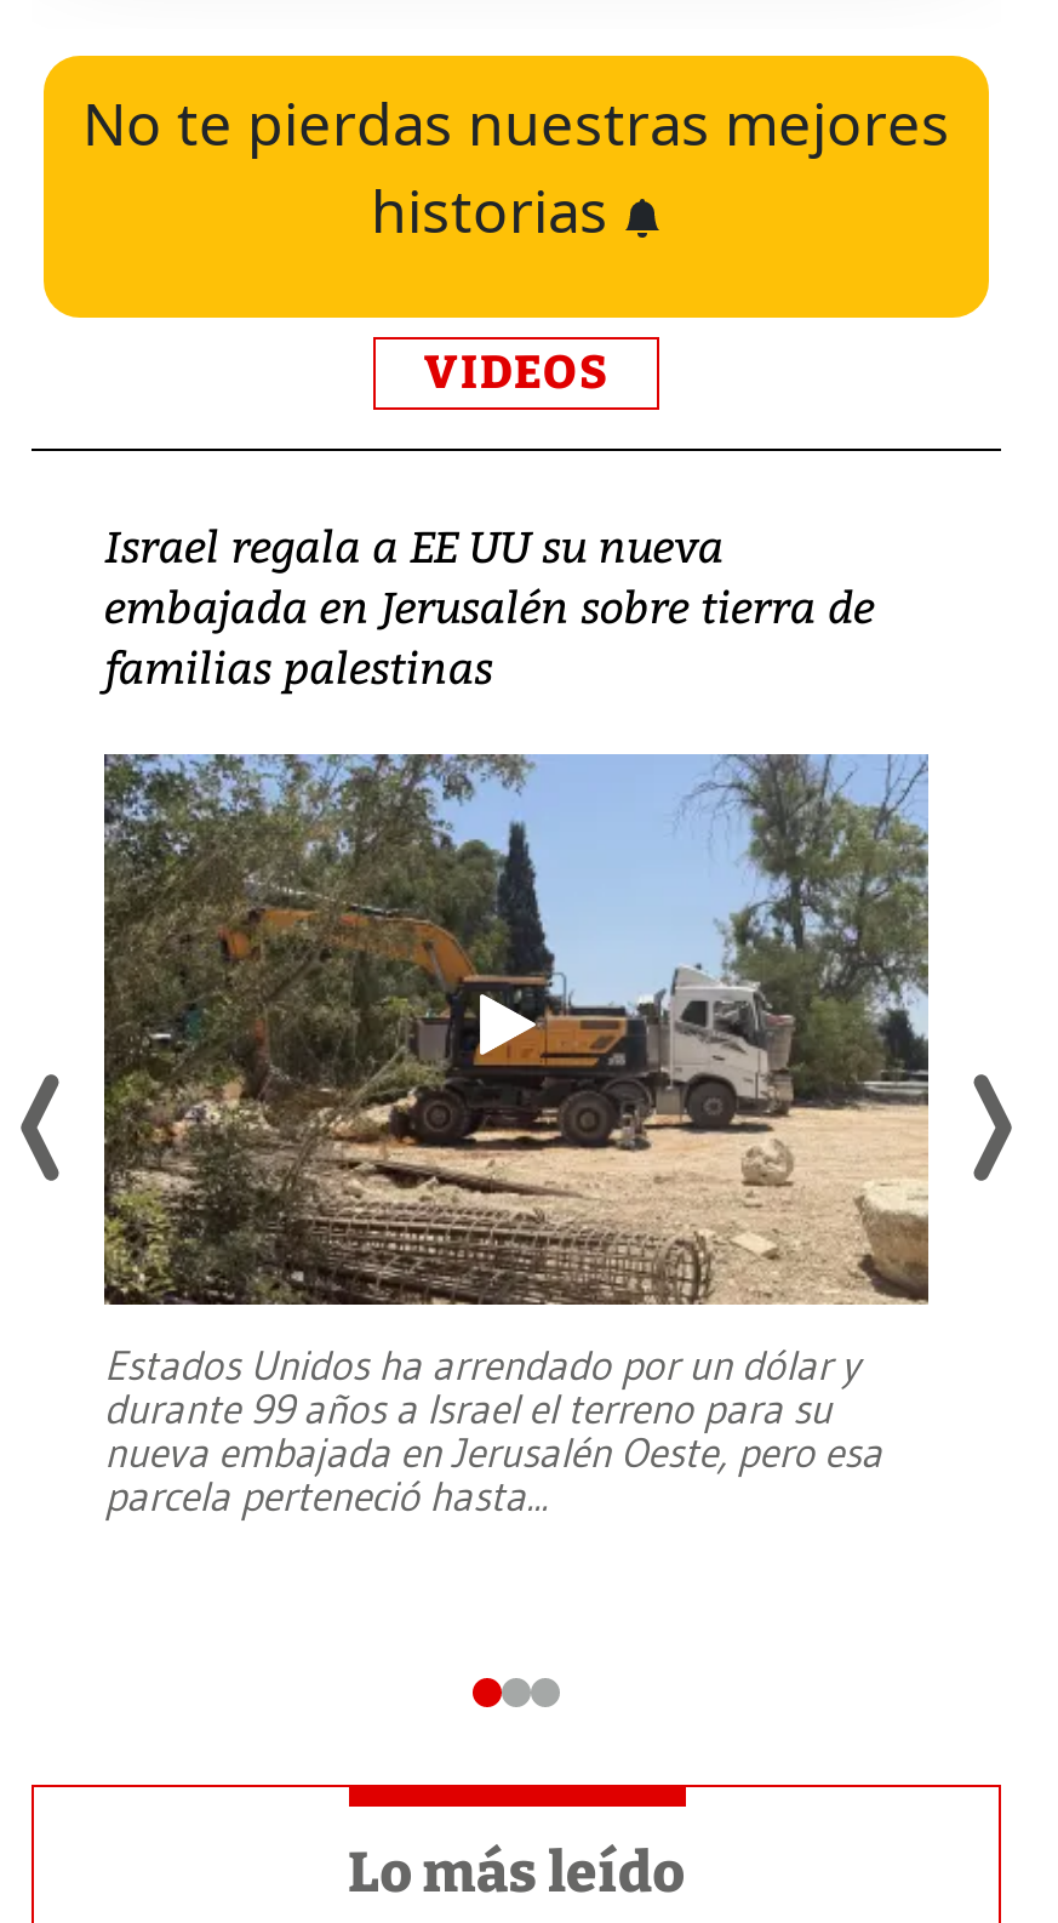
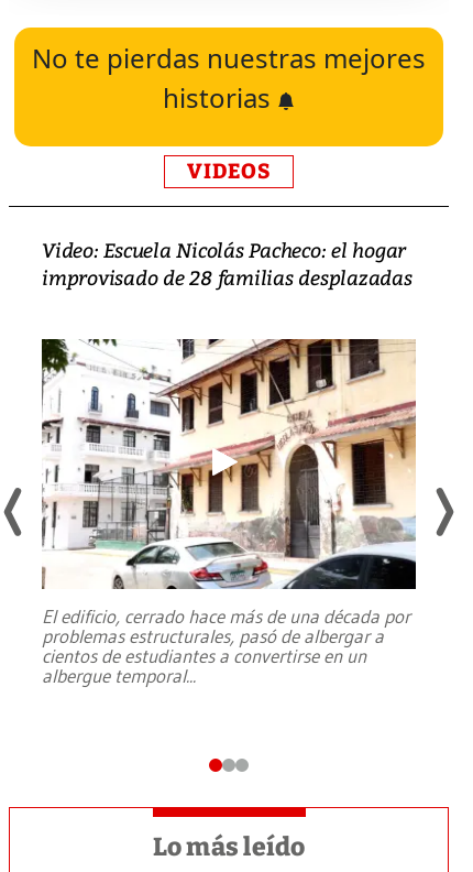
- Israel regala a EE UU su nueva
- embajada en Jerusalén sobre tierra de
- familias palestinas
+ Video: Escuela Nicolás Pacheco: el hogar
+ improvisado de 28 familias desplazadas

- [image]
- Estados Unidos ha arrendado por un dólar y
- durante 99 años a Israel el terreno para su
- nueva embajada en Jerusalén Oeste, pero esa
- parcela perteneció hasta...
+ [image]
+ El edificio, cerrado hace más de una década por
+ problemas estructurales, pasó de albergar a
+ cientos de estudiantes a convertirse en un
+ albergue temporal...
